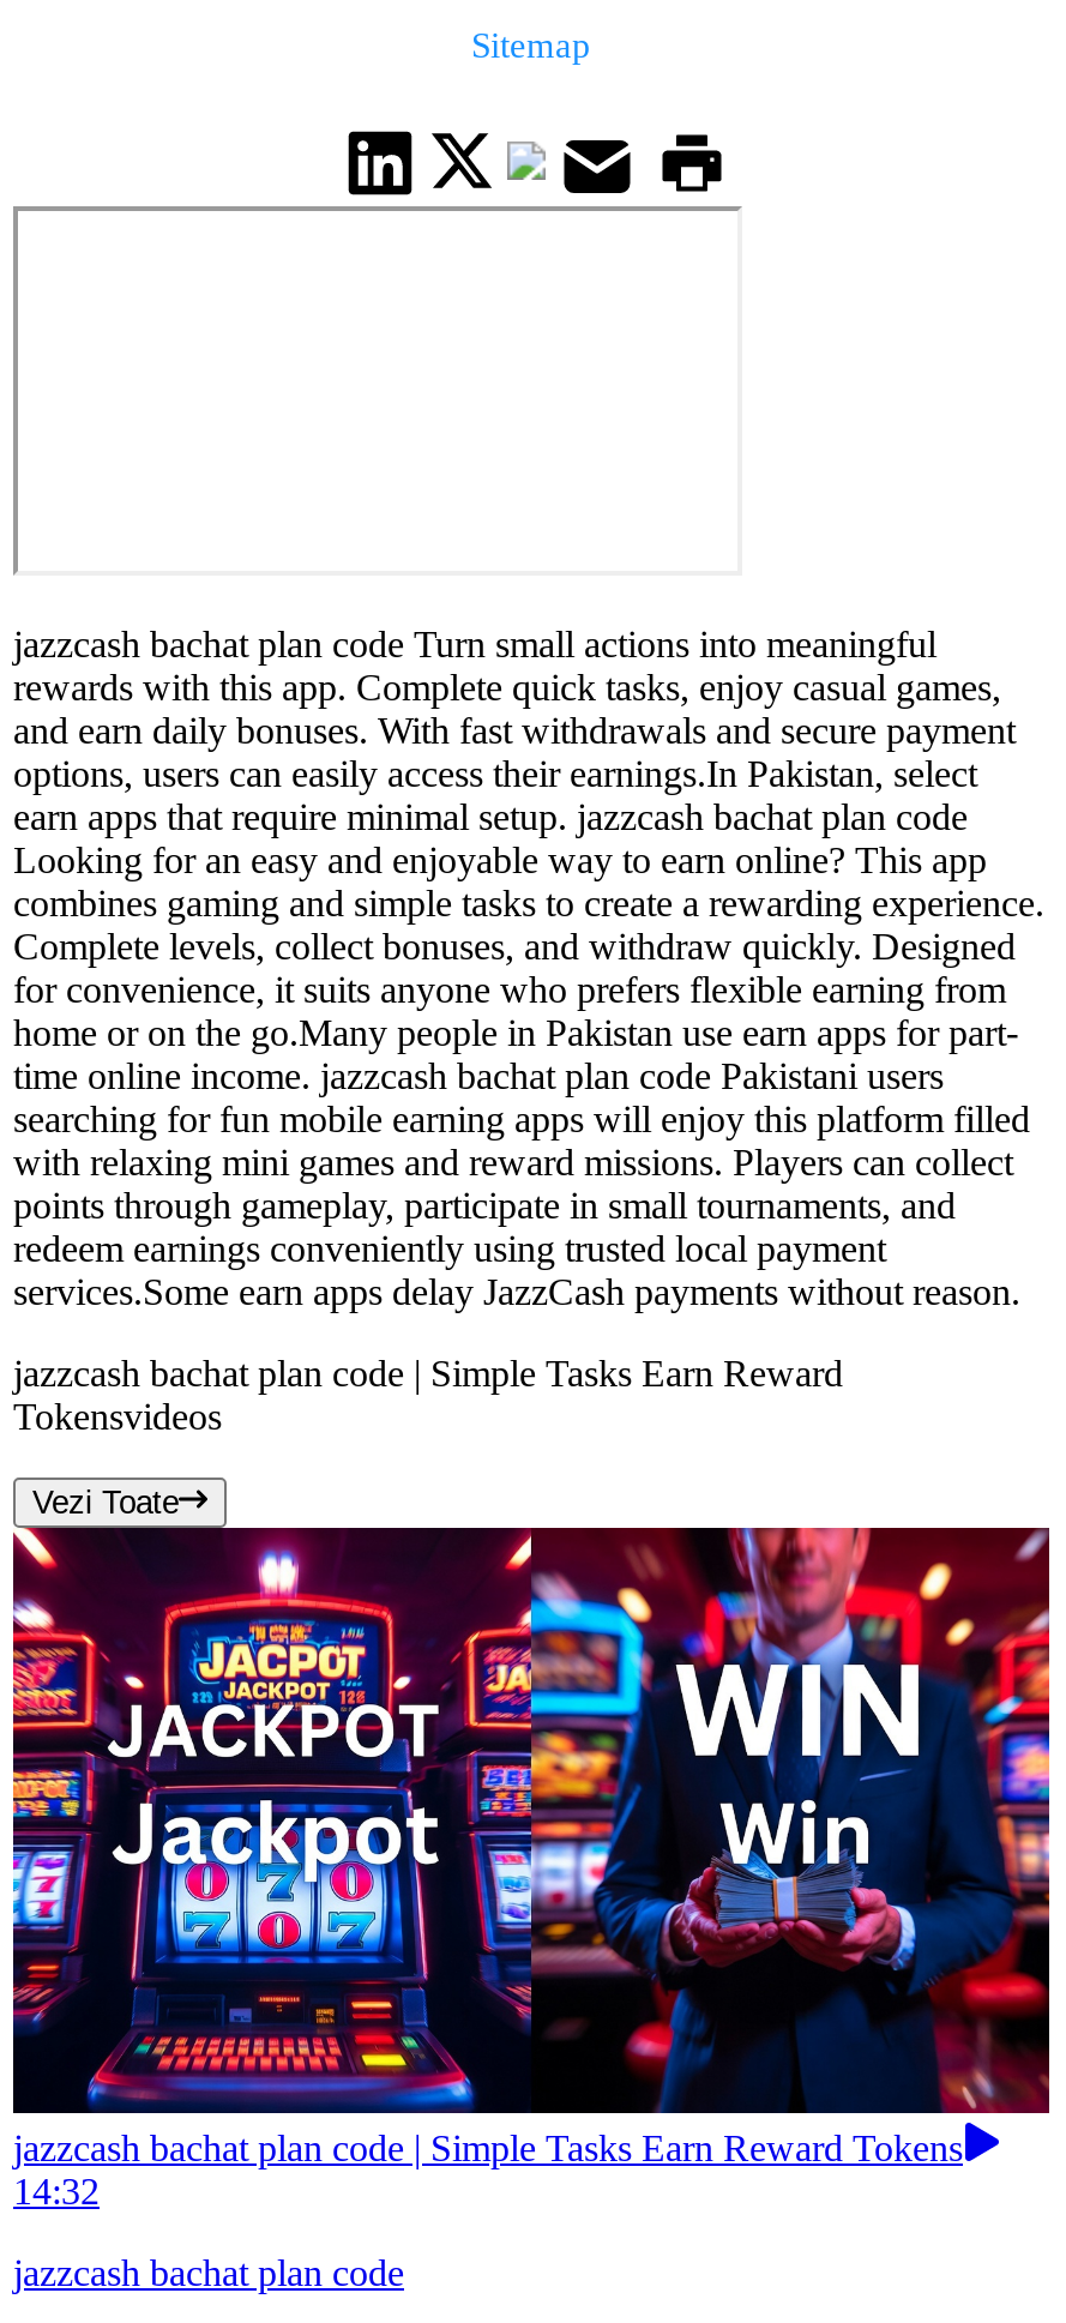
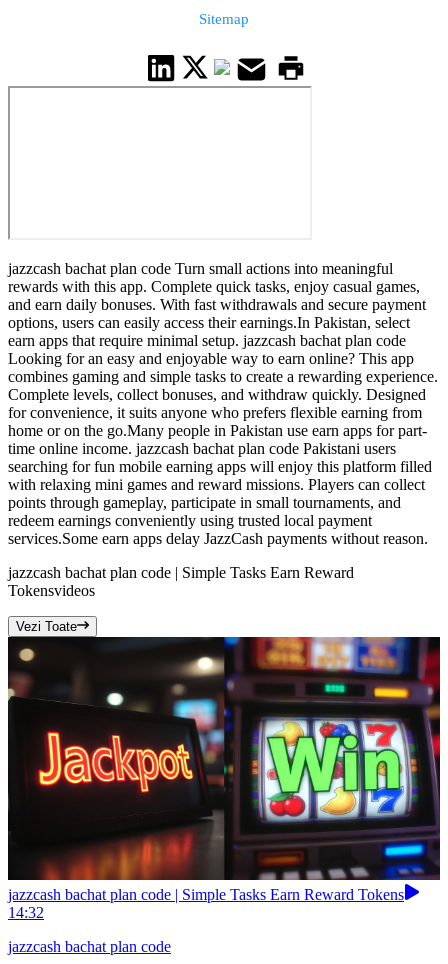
- [image]
+ [image]
